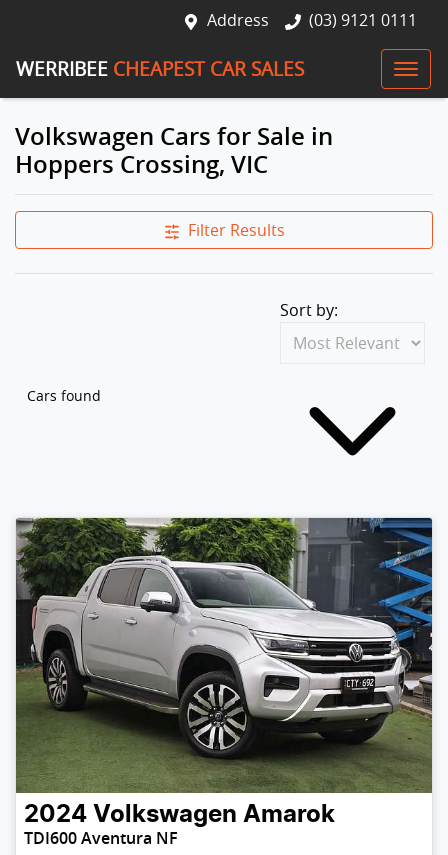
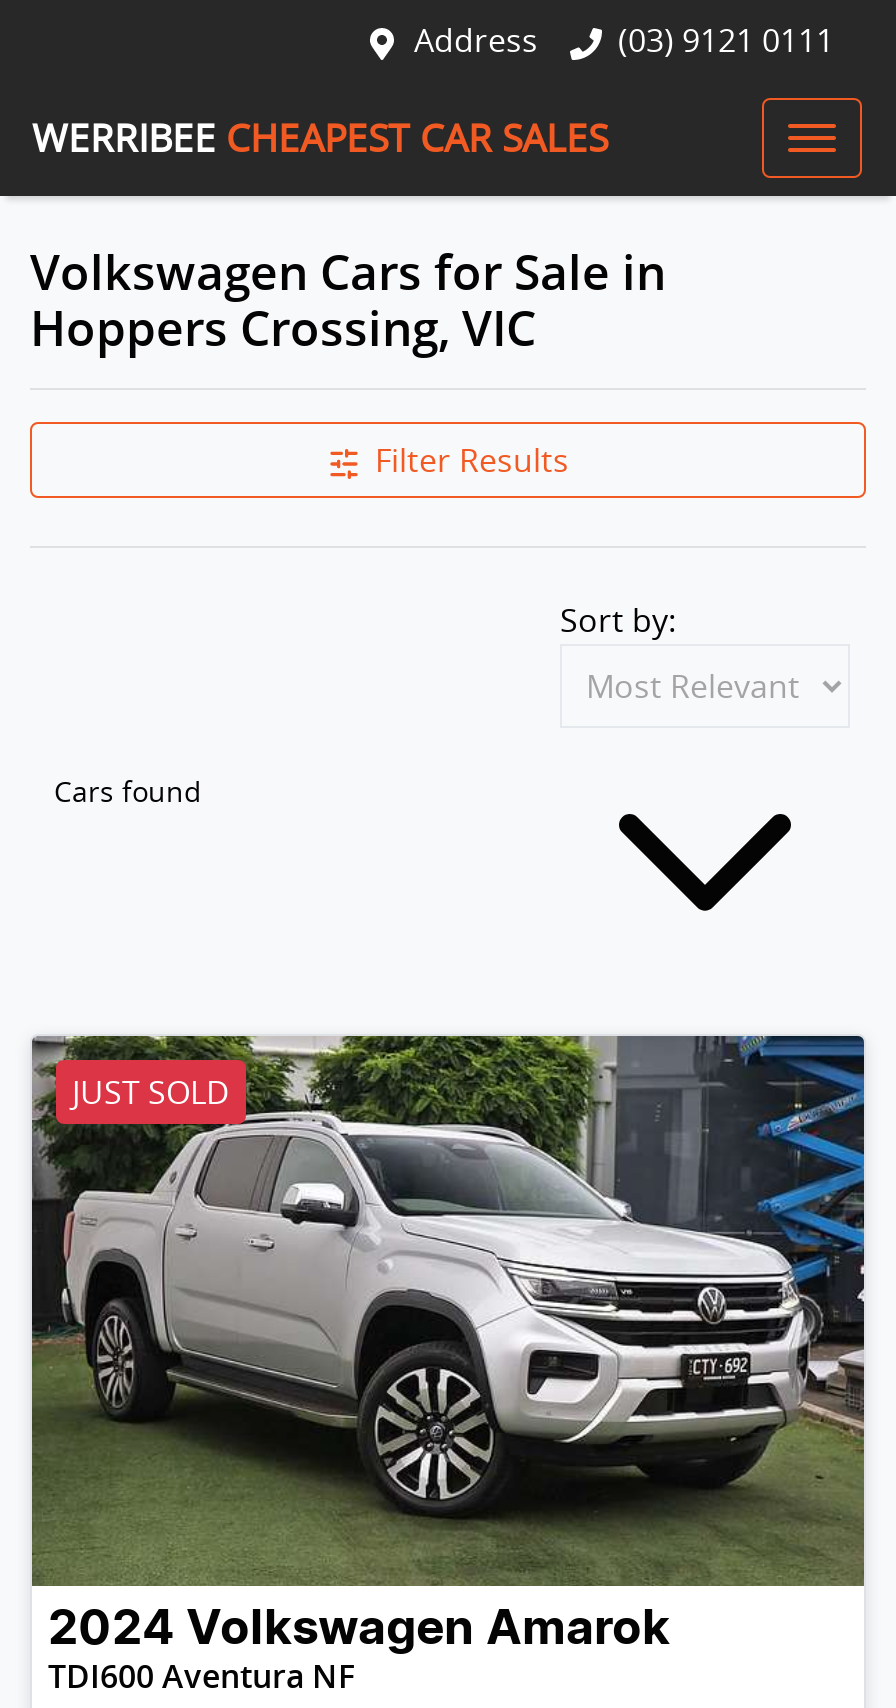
+ JUST SOLD
